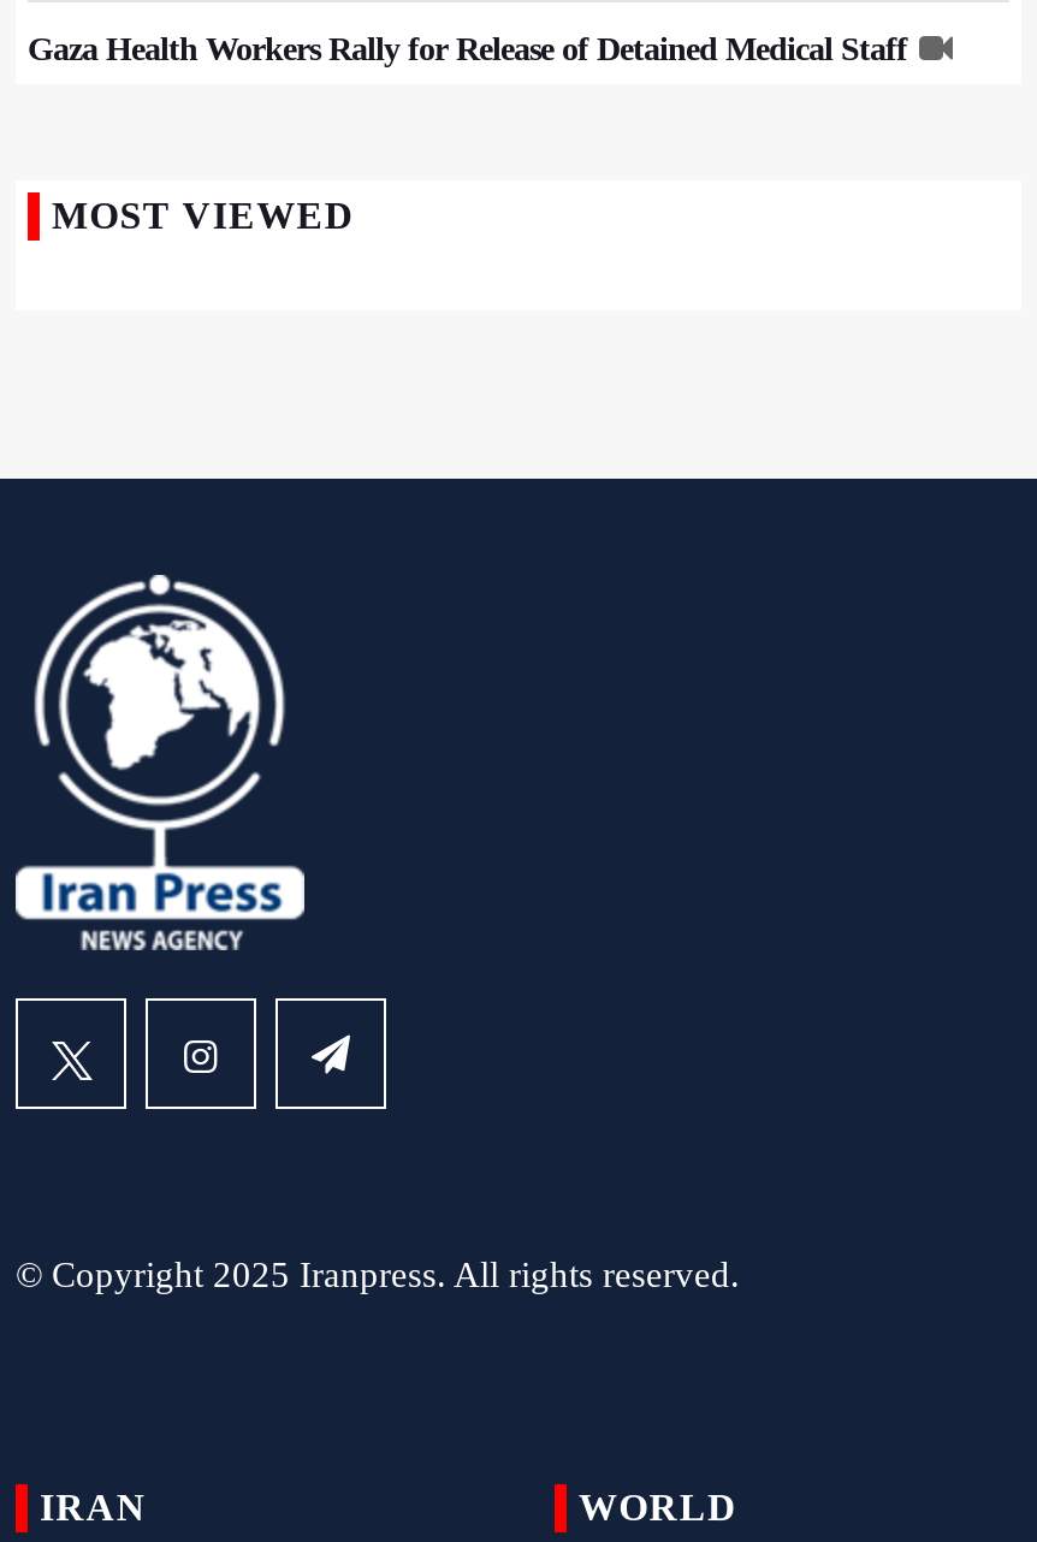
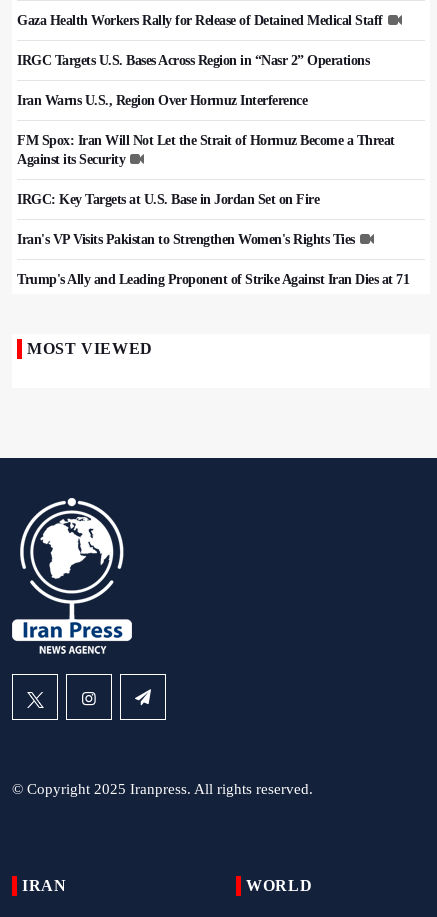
+ IRGC Targets U.S. Bases Across Region in “Nasr 2” Operations
+ Iran Warns U.S., Region Over Hormuz Interference
+ FM Spox: Iran Will Not Let the Strait of Hormuz Become a Threat
+ Against its Security
+ IRGC: Key Targets at U.S. Base in Jordan Set on Fire
+ Iran's VP Visits Pakistan to Strengthen Women's Rights Ties
+ Trump's Ally and Leading Proponent of Strike Against Iran Dies at 71
